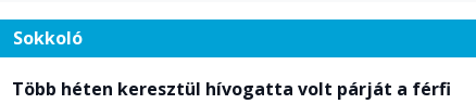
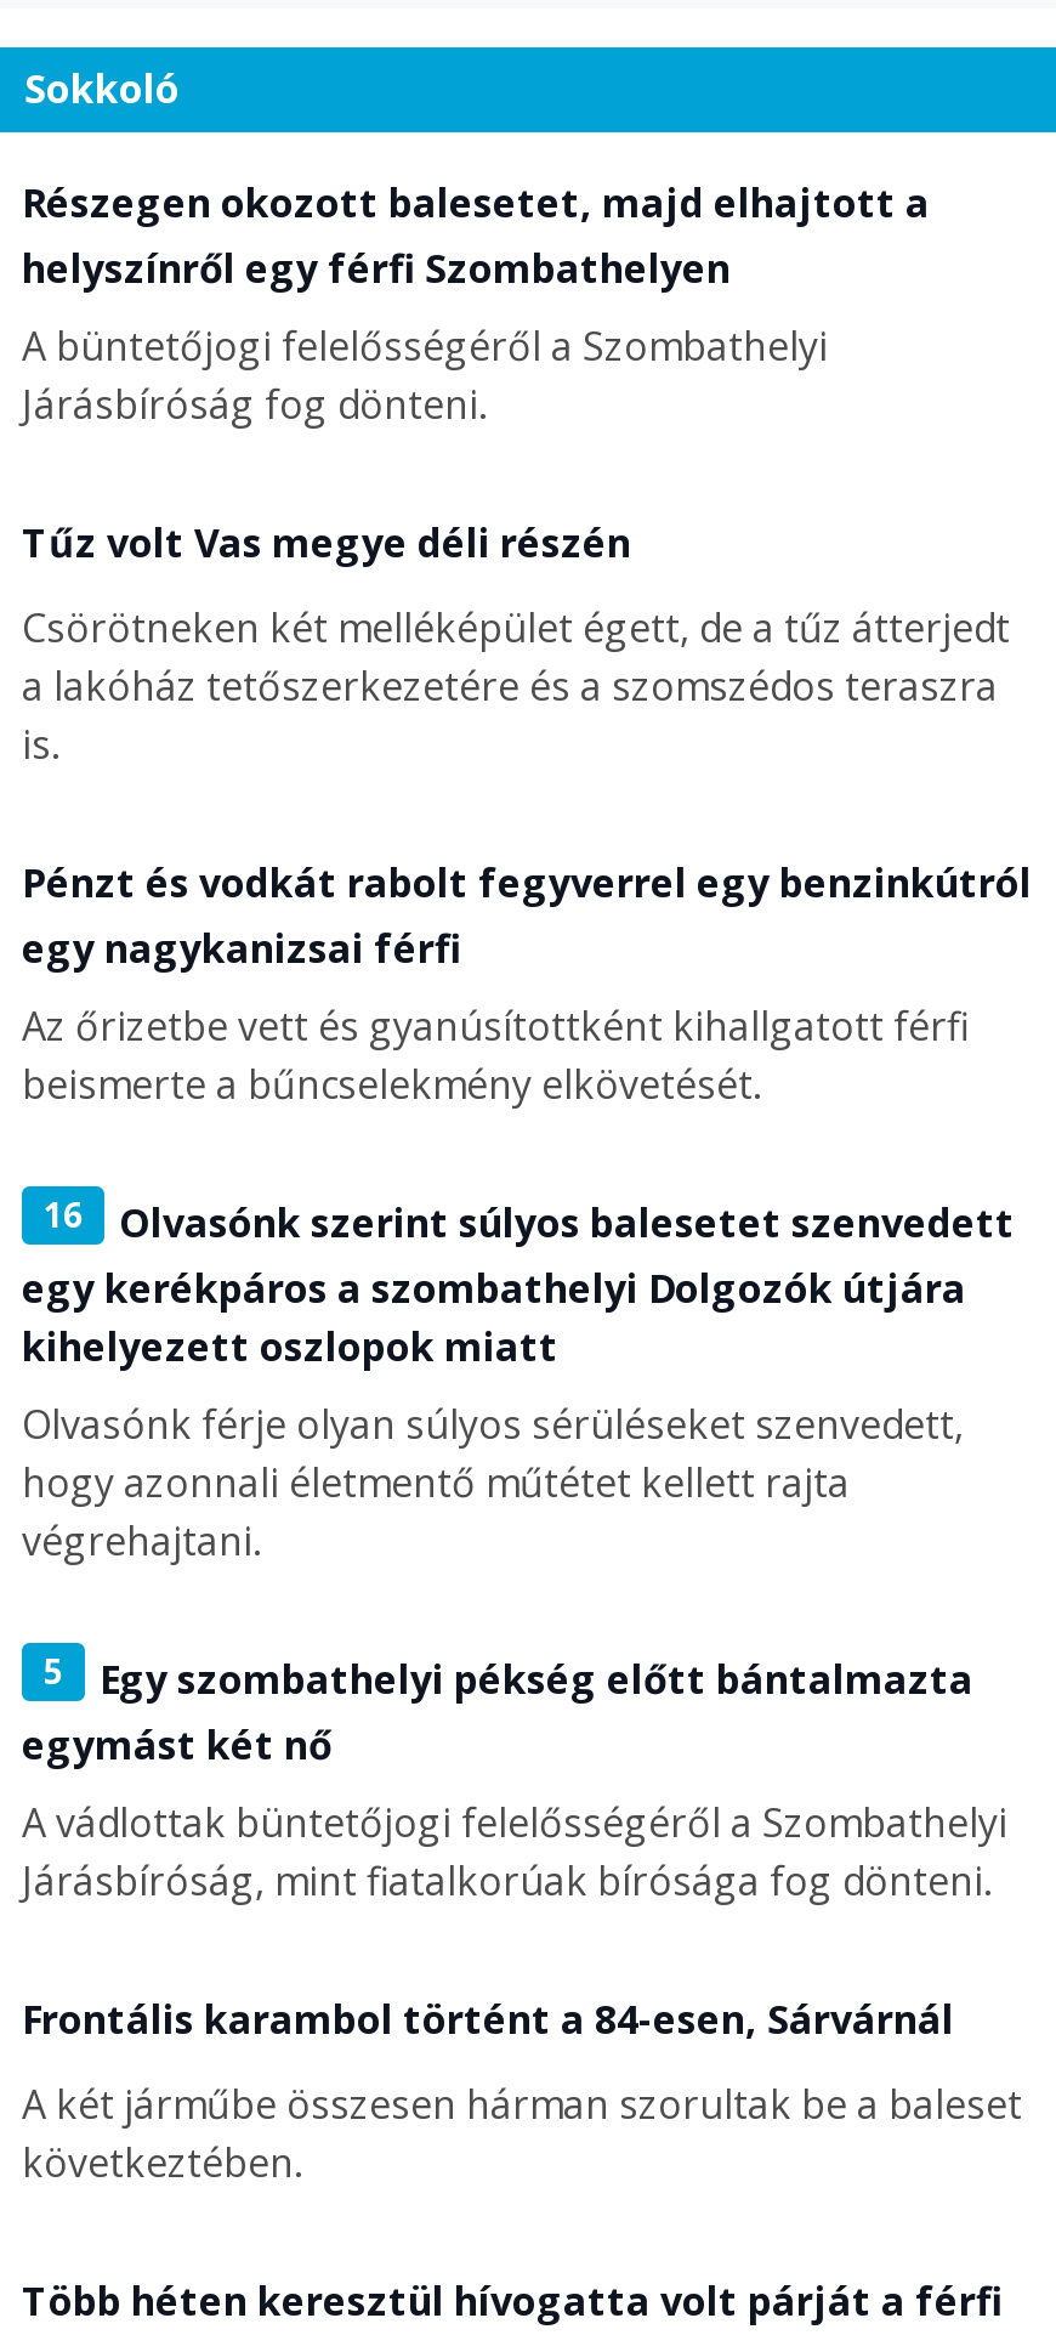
+ Részegen okozott balesetet, majd elhajtott a
+ helyszínről egy férfi Szombathelyen
+ A büntetőjogi felelősségéről a Szombathelyi
+ Járásbíróság fog dönteni.
+ Tűz volt Vas megye déli részén
+ Csörötneken két melléképület égett, de a tűz átterjedt
+ a lakóház tetőszerkezetére és a szomszédos teraszra
+ is.
+ Pénzt és vodkát rabolt fegyverrel egy benzinkútról
+ egy nagykanizsai férfi
+ Az őrizetbe vett és gyanúsítottként kihallgatott férfi
+ beismerte a bűncselekmény elkövetését.
+ 16
+ Olvasónk szerint súlyos balesetet szenvedett
+ egy kerékpáros a szombathelyi Dolgozók útjára
+ kihelyezett oszlopok miatt
+ Olvasónk férje olyan súlyos sérüléseket szenvedett,
+ hogy azonnali életmentő műtétet kellett rajta
+ végrehajtani.
+ 5
+ Egy szombathelyi pékség előtt bántalmazta
+ egymást két nő
+ A vádlottak büntetőjogi felelősségéről a Szombathelyi
+ Járásbíróság, mint fiatalkorúak bírósága fog dönteni.
+ Frontális karambol történt a 84-esen, Sárvárnál
+ A két járműbe összesen hárman szorultak be a baleset
+ következtében.
